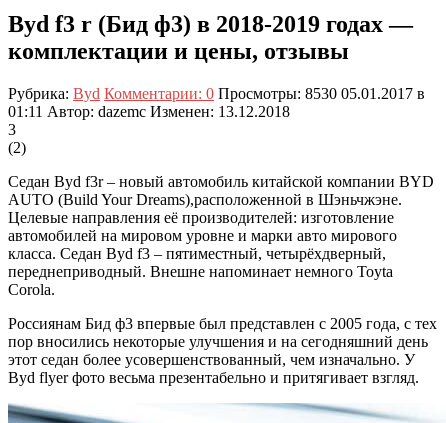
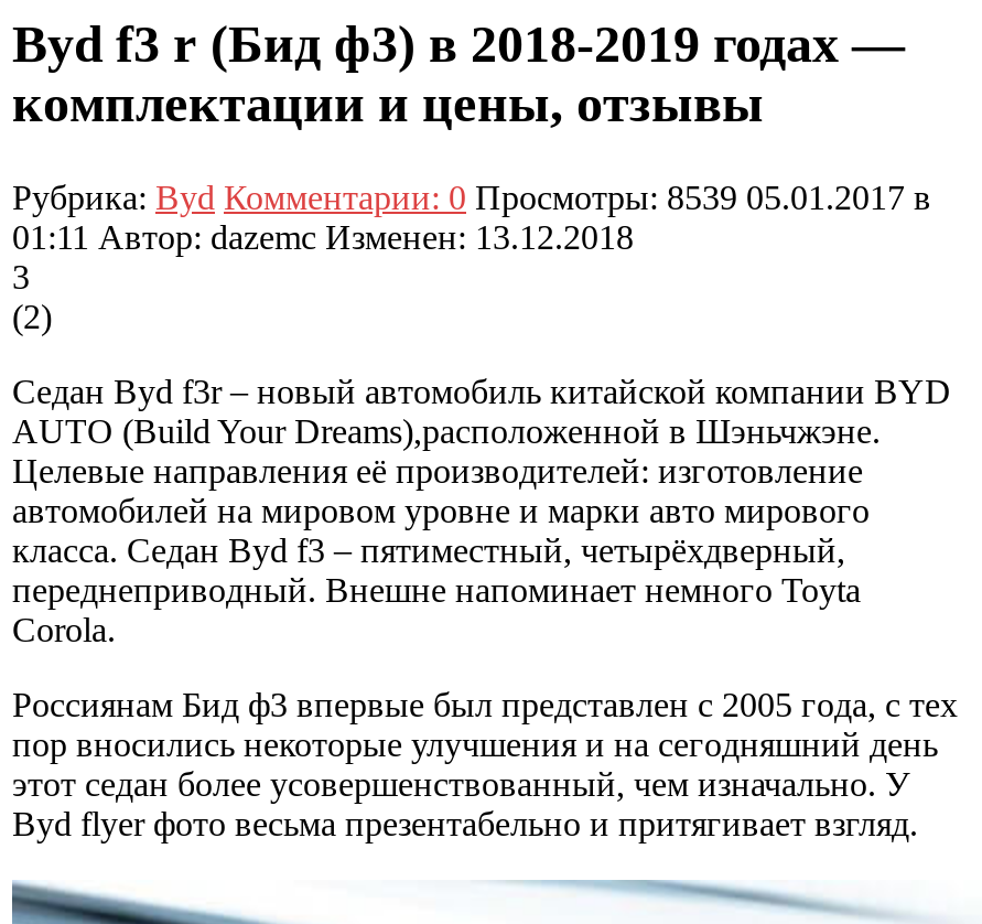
- Рубрика: Byd Комментарии: 0 Просмотры: 8530 05.01.2017 в
+ Рубрика: Byd Комментарии: 0 Просмотры: 8539 05.01.2017 в
